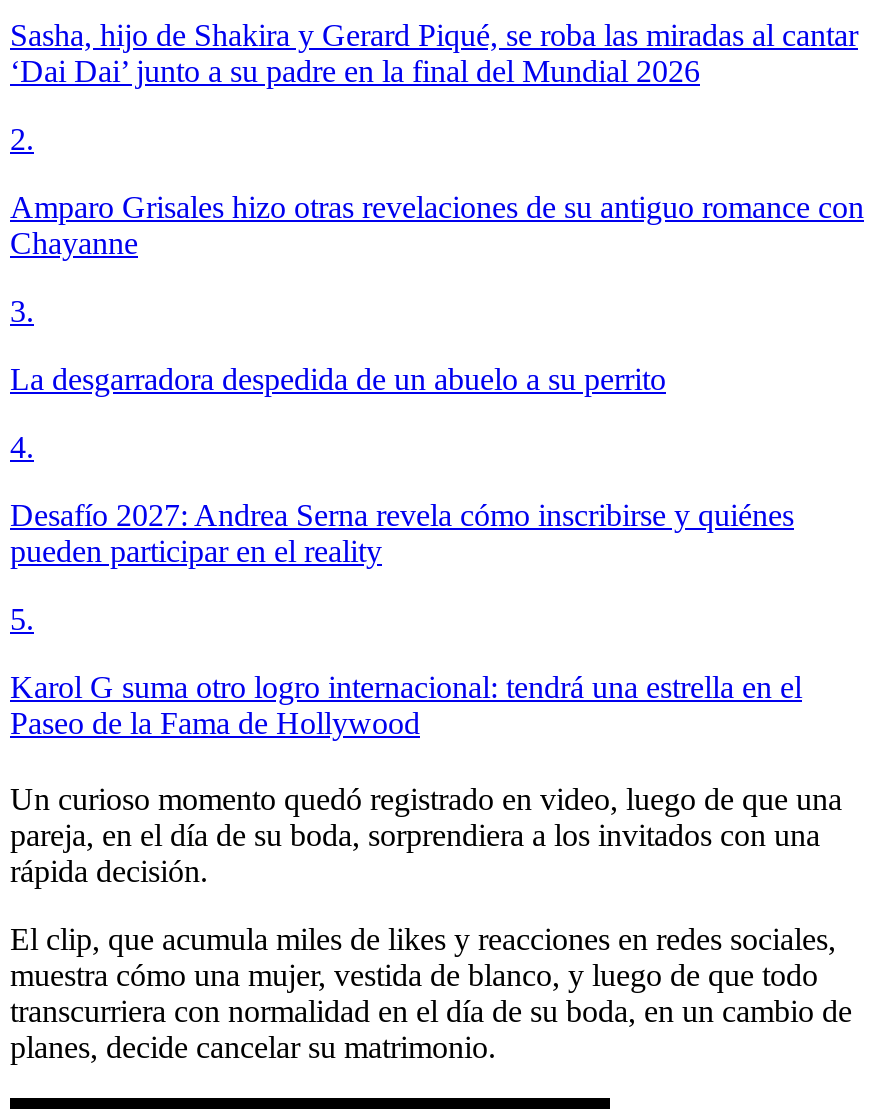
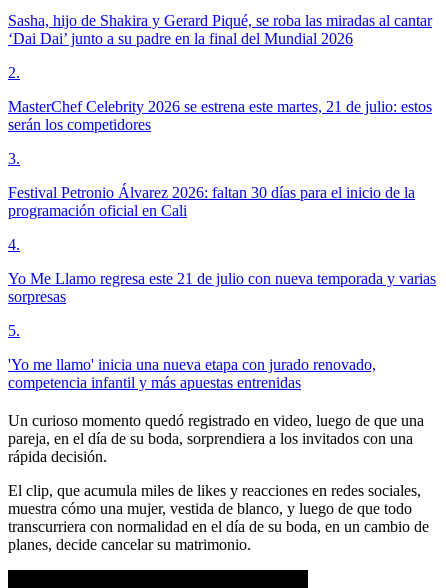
- Amparo Grisales hizo otras revelaciones de su antiguo romance con
- Chayanne
+ MasterChef Celebrity 2026 se estrena este martes, 21 de julio: estos
+ serán los competidores

- La desgarradora despedida de un abuelo a su perrito
+ Festival Petronio Álvarez 2026: faltan 30 días para el inicio de la
+ programación oficial en Cali

- Desafío 2027: Andrea Serna revela cómo inscribirse y quiénes
- pueden participar en el reality
+ Yo Me Llamo regresa este 21 de julio con nueva temporada y varias
+ sorpresas

- Karol G suma otro logro internacional: tendrá una estrella en el
- Paseo de la Fama de Hollywood
+ 'Yo me llamo' inicia una nueva etapa con jurado renovado,
+ competencia infantil y más apuestas entrenidas
